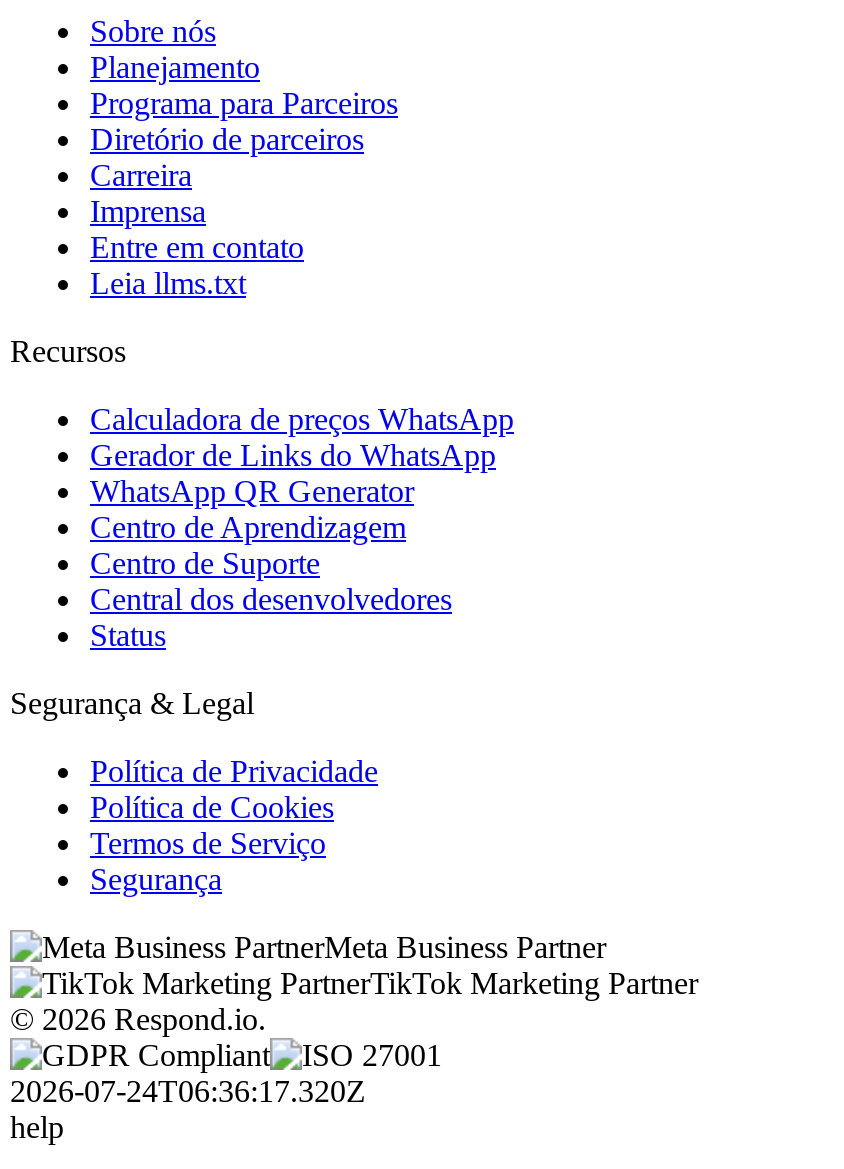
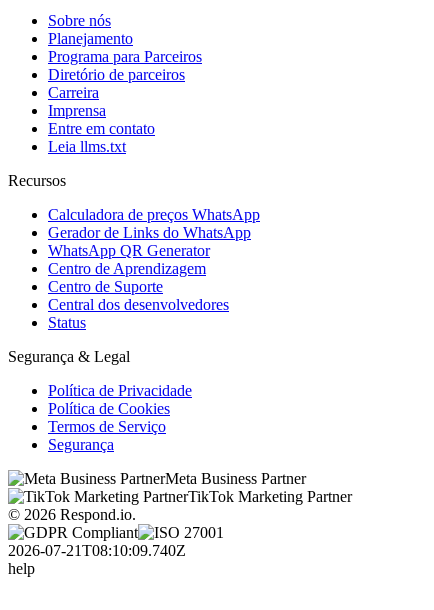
- 2026-07-24T06:36:17.320Z
+ 2026-07-21T08:10:09.740Z
